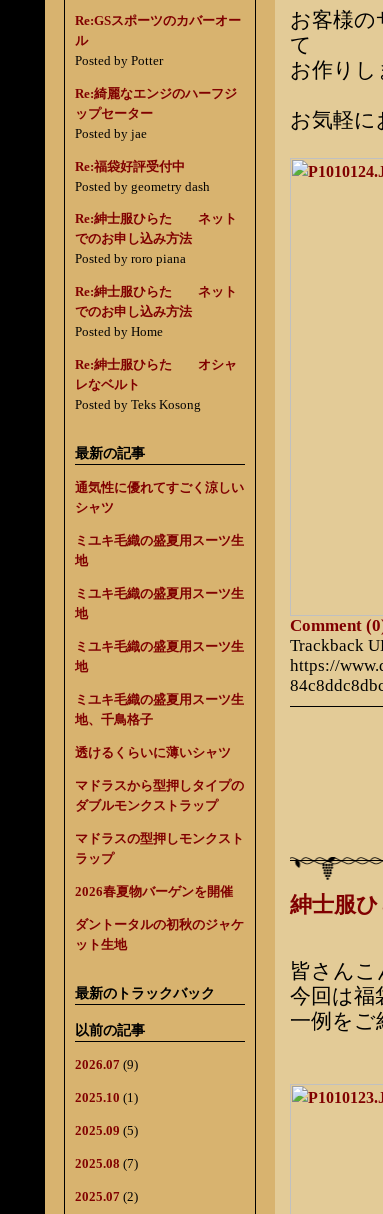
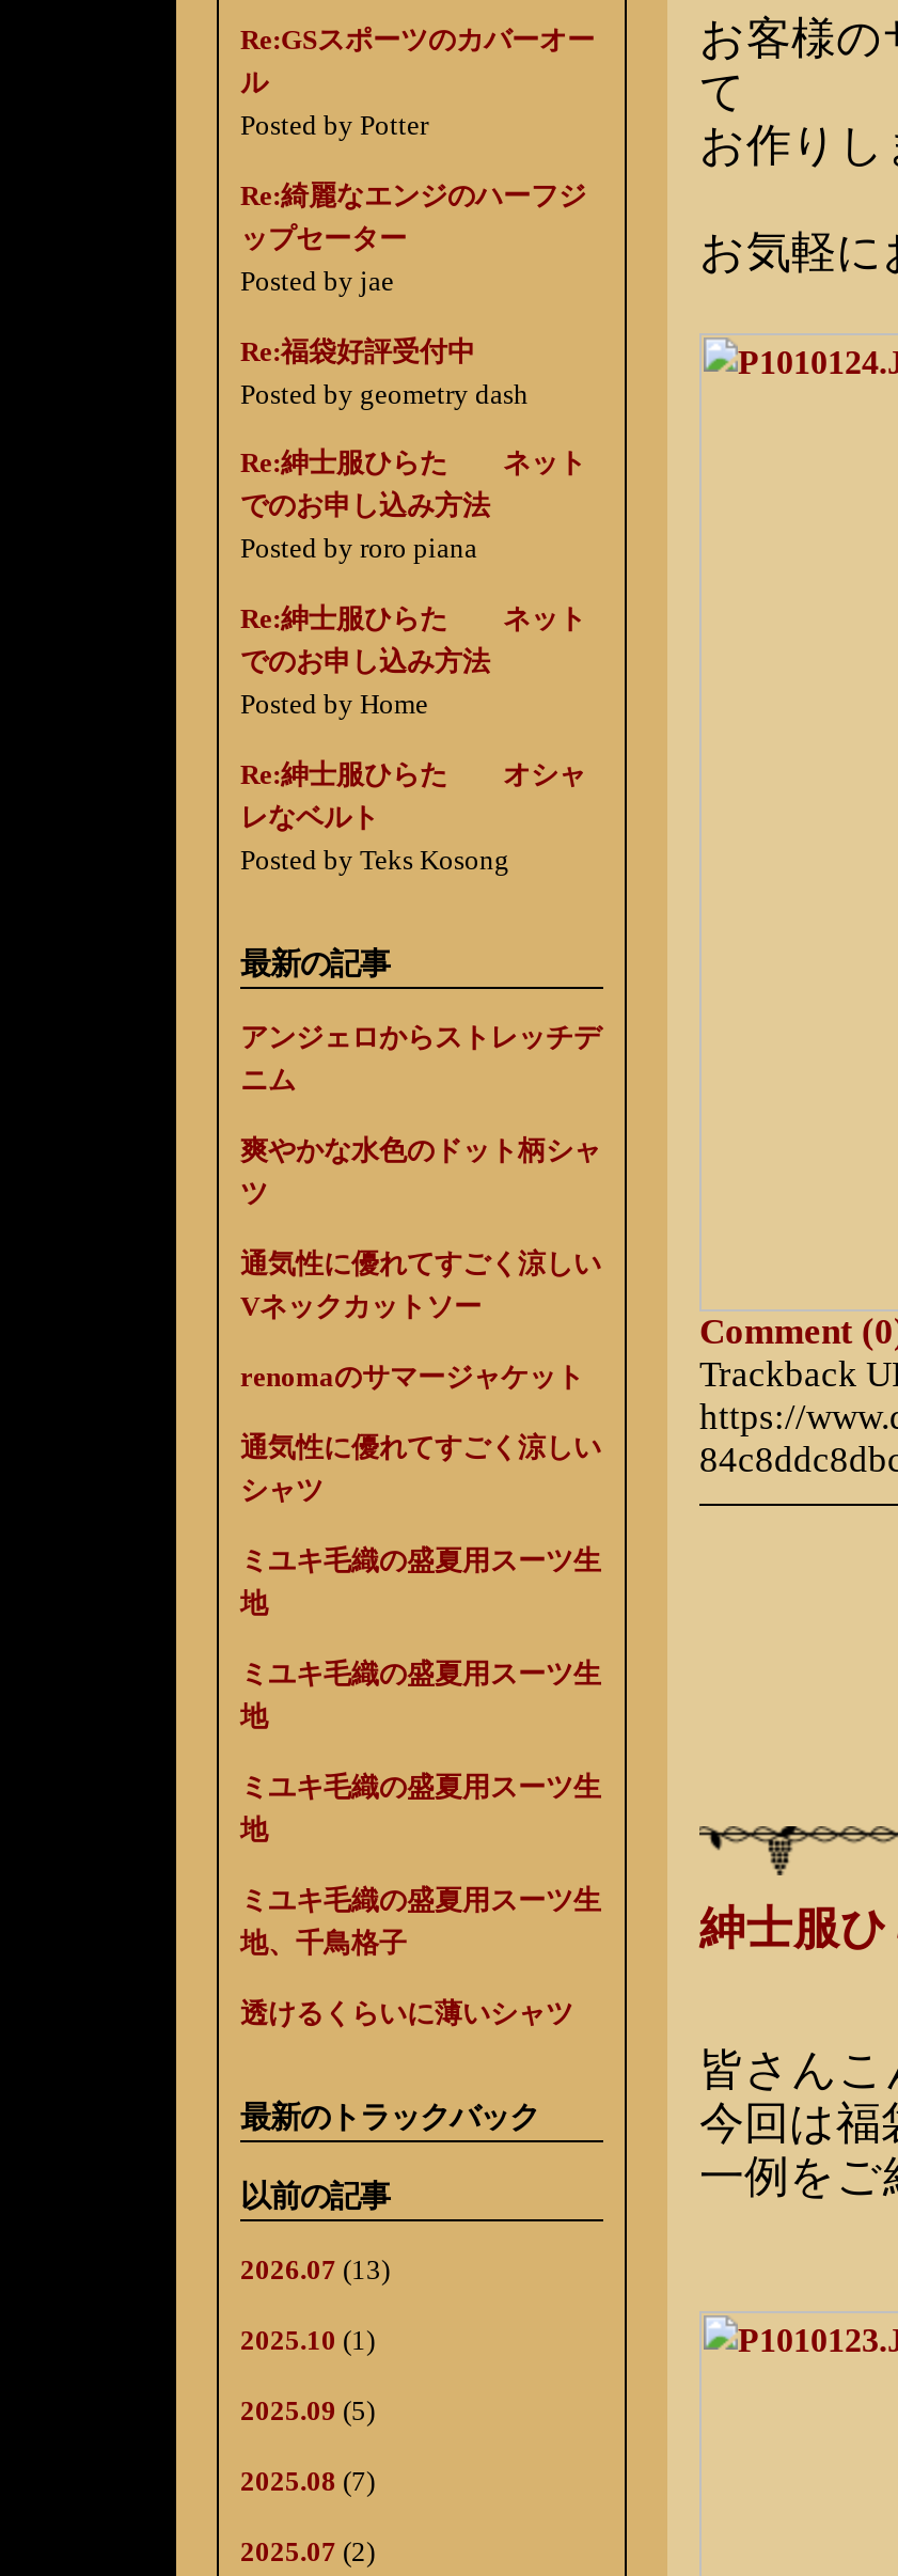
+ アンジェロからストレッチデ
+ ニム
+ 爽やかな水色のドット柄シャ
+ ツ
+ 通気性に優れてすごく涼しい
+ Vネックカットソー
+ renomaのサマージャケット

moved down: 通気性に優れてすごく涼しい | シャツ | ミユキ毛織の盛夏用スーツ生 | ... | 地、千鳥格子 | 透けるくらいに薄いシャツ

- マドラスから型押しタイプの
- ダブルモンクストラップ
- マドラスの型押しモンクスト
- ラップ
- 2026春夏物バーゲンを開催
- ダントータルの初秋のジャケ
- ット生地

- 2026.07 (9)
+ 2026.07 (13)
